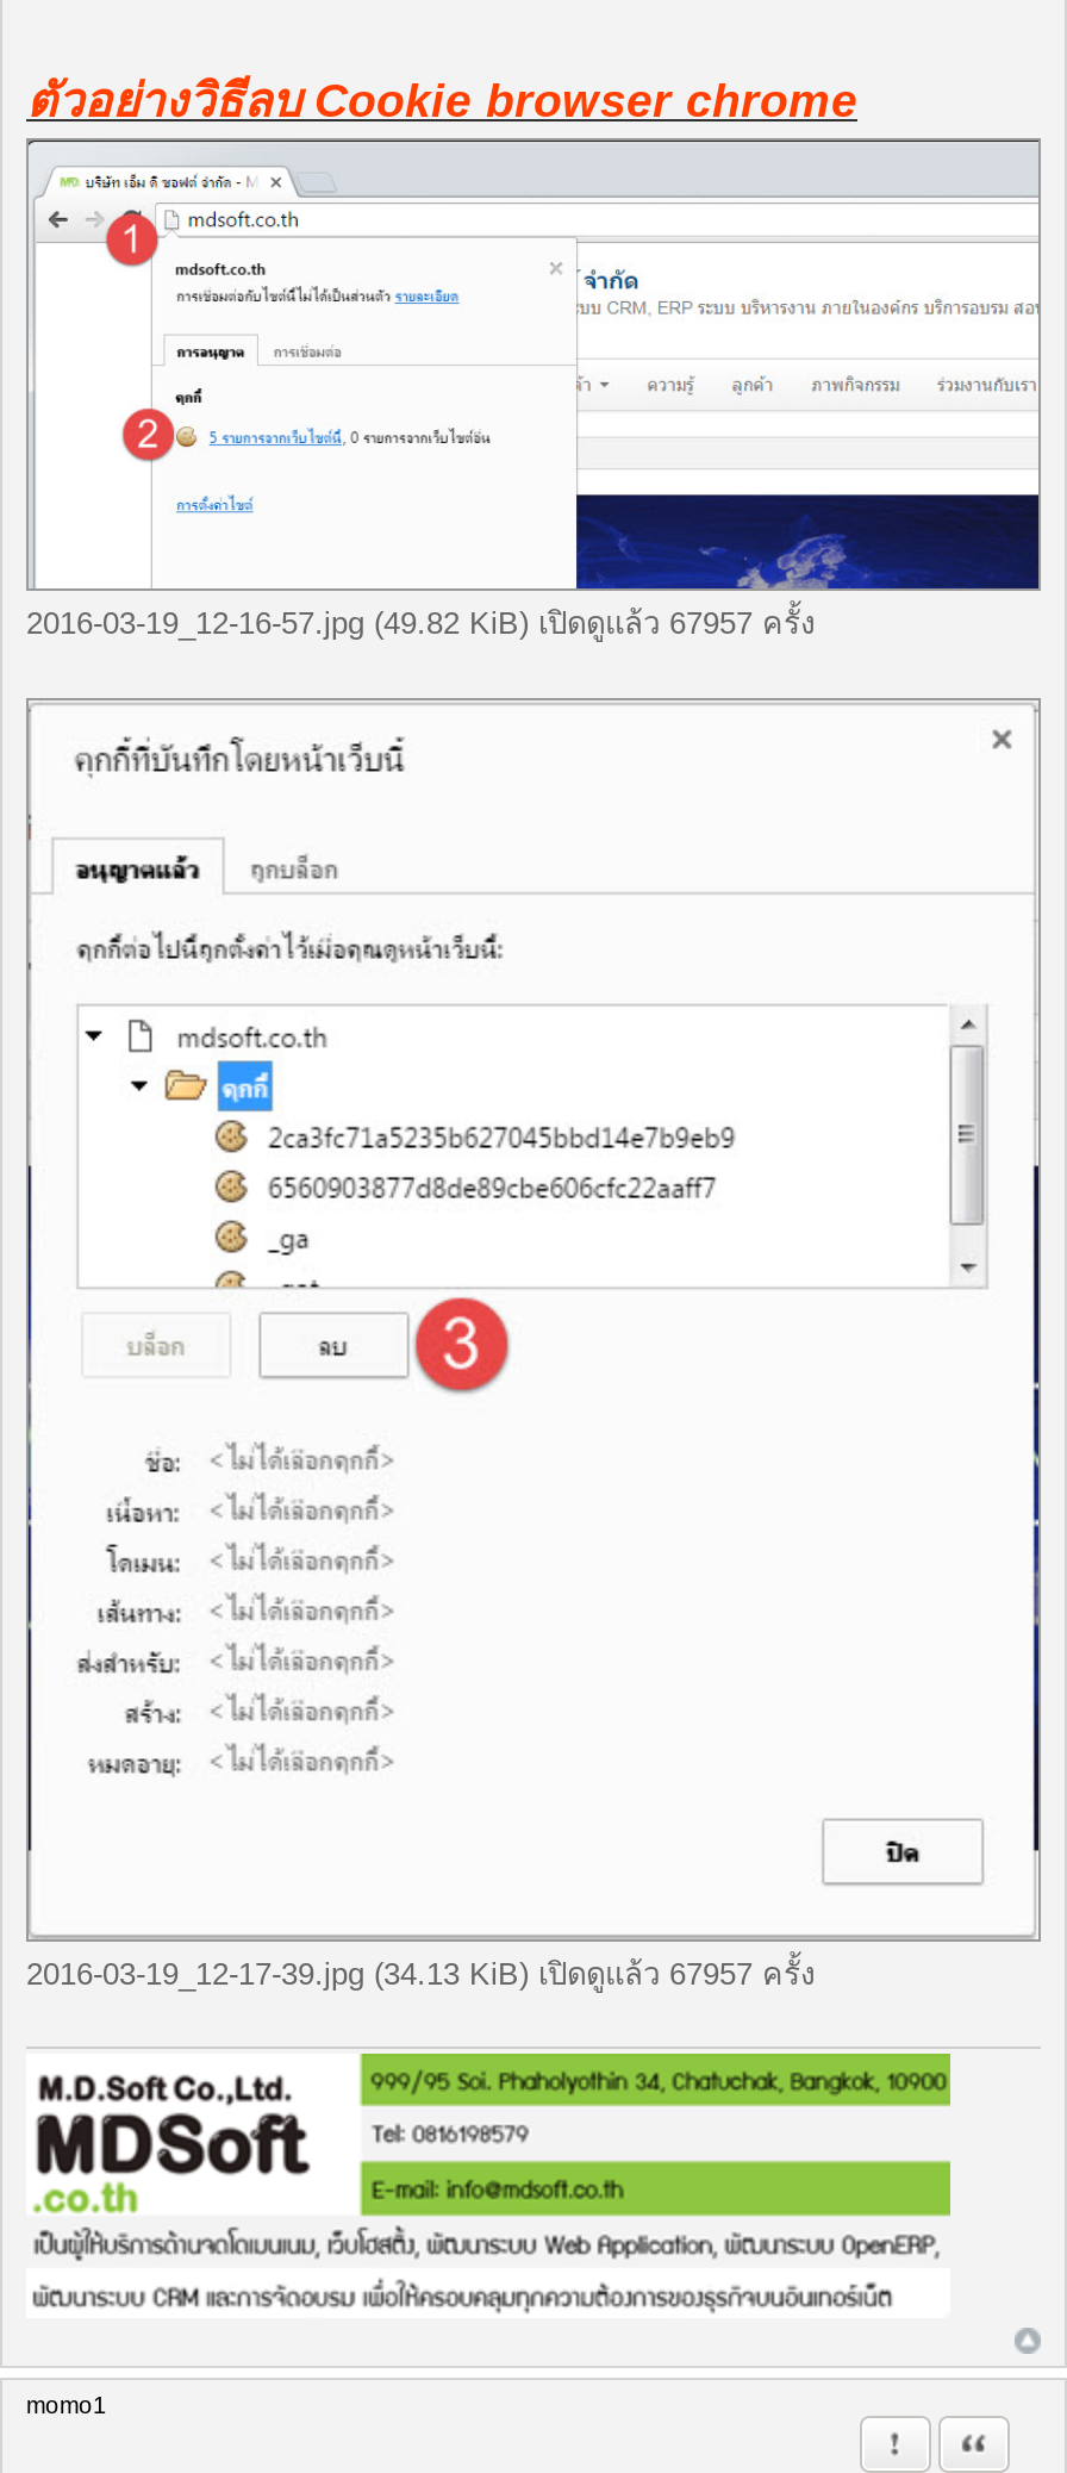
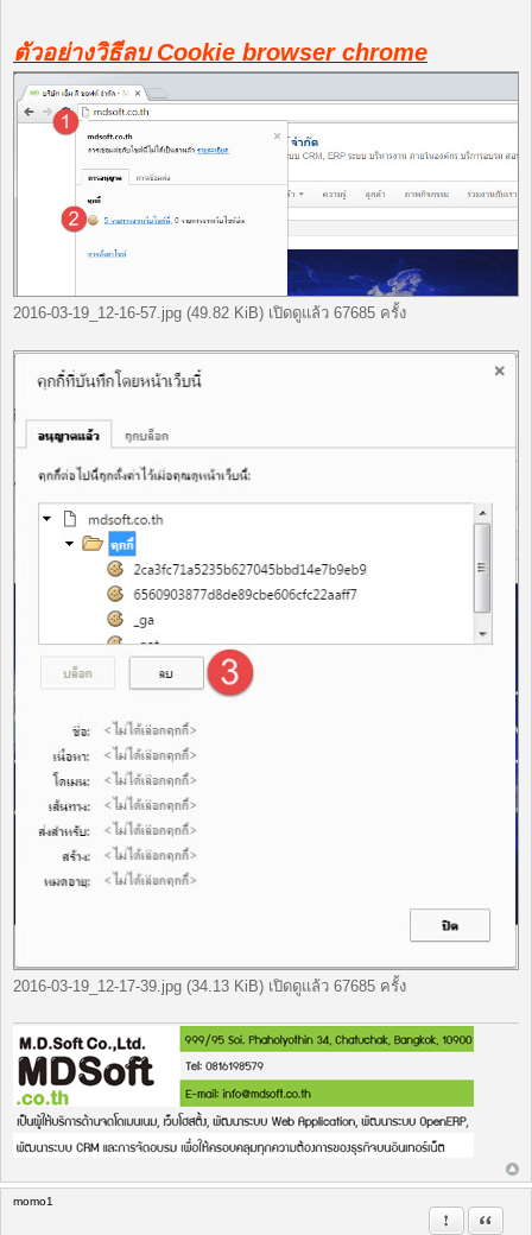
- 2016-03-19_12-16-57.jpg (49.82 KiB) เปิดดูแล้ว 67957 ครั้ง
+ 2016-03-19_12-16-57.jpg (49.82 KiB) เปิดดูแล้ว 67685 ครั้ง

- 2016-03-19_12-17-39.jpg (34.13 KiB) เปิดดูแล้ว 67957 ครั้ง
+ 2016-03-19_12-17-39.jpg (34.13 KiB) เปิดดูแล้ว 67685 ครั้ง
